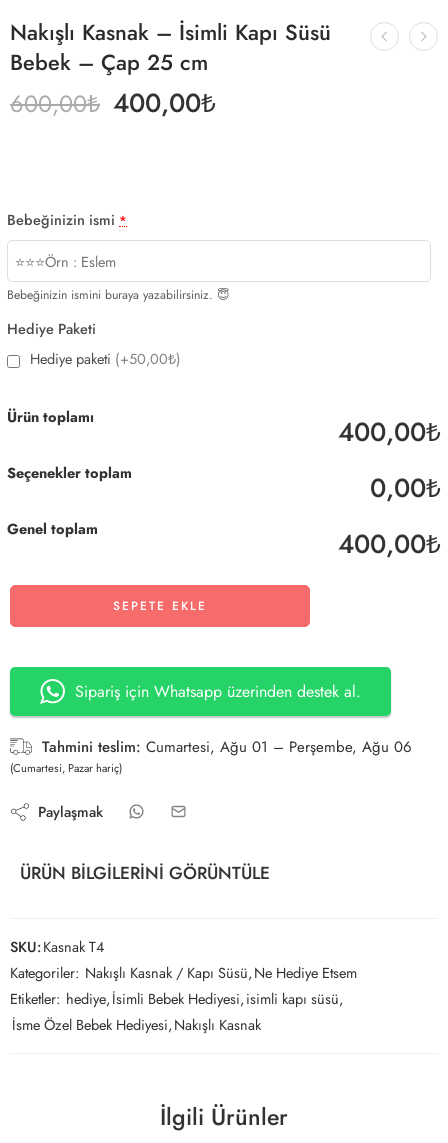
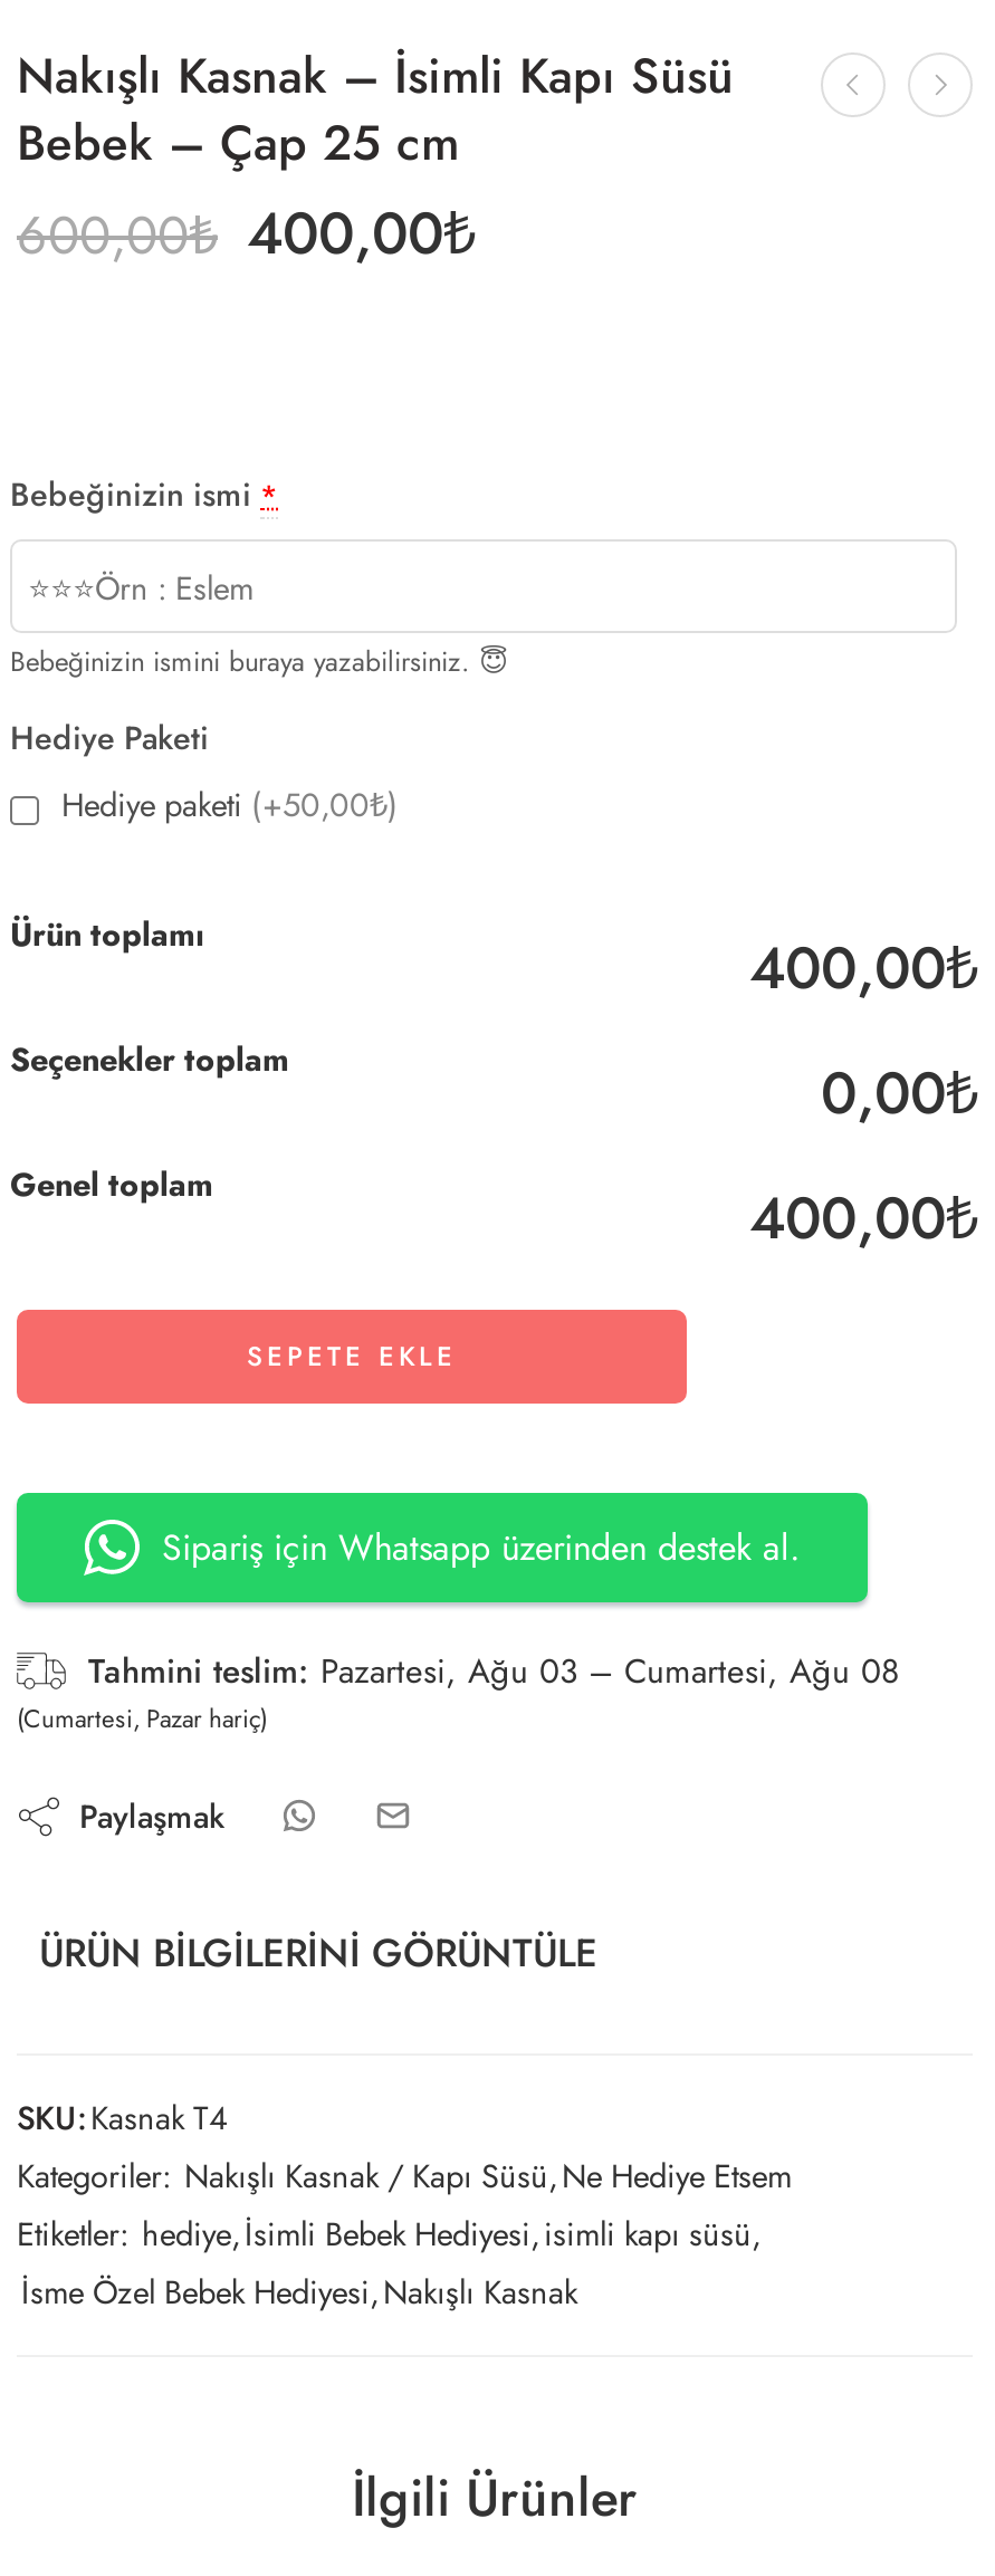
- Tahmini teslim: Cumartesi, Ağu 01 – Perşembe, Ağu 06
+ Tahmini teslim: Pazartesi, Ağu 03 – Cumartesi, Ağu 08
